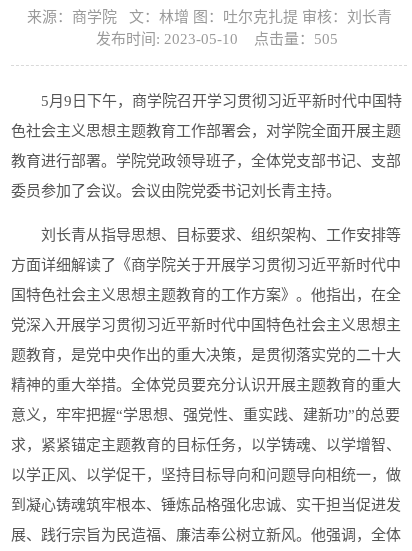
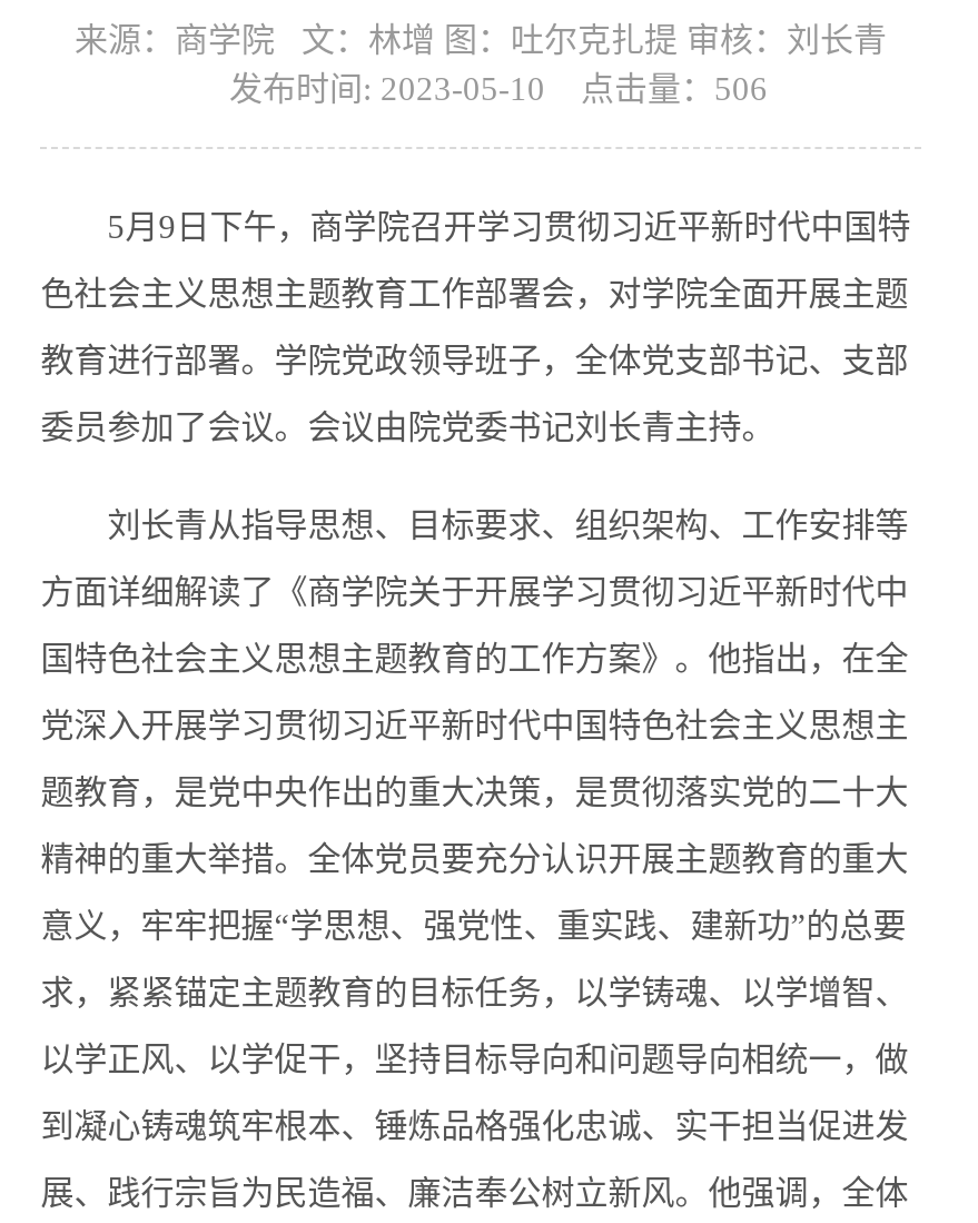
- 发布时间: 2023-05-10 点击量：505
+ 发布时间: 2023-05-10 点击量：506
